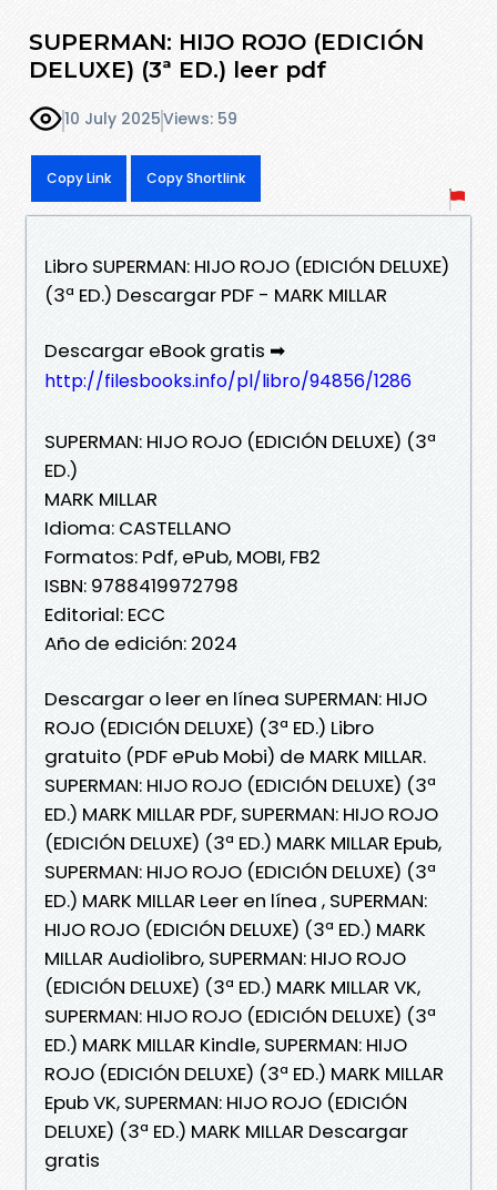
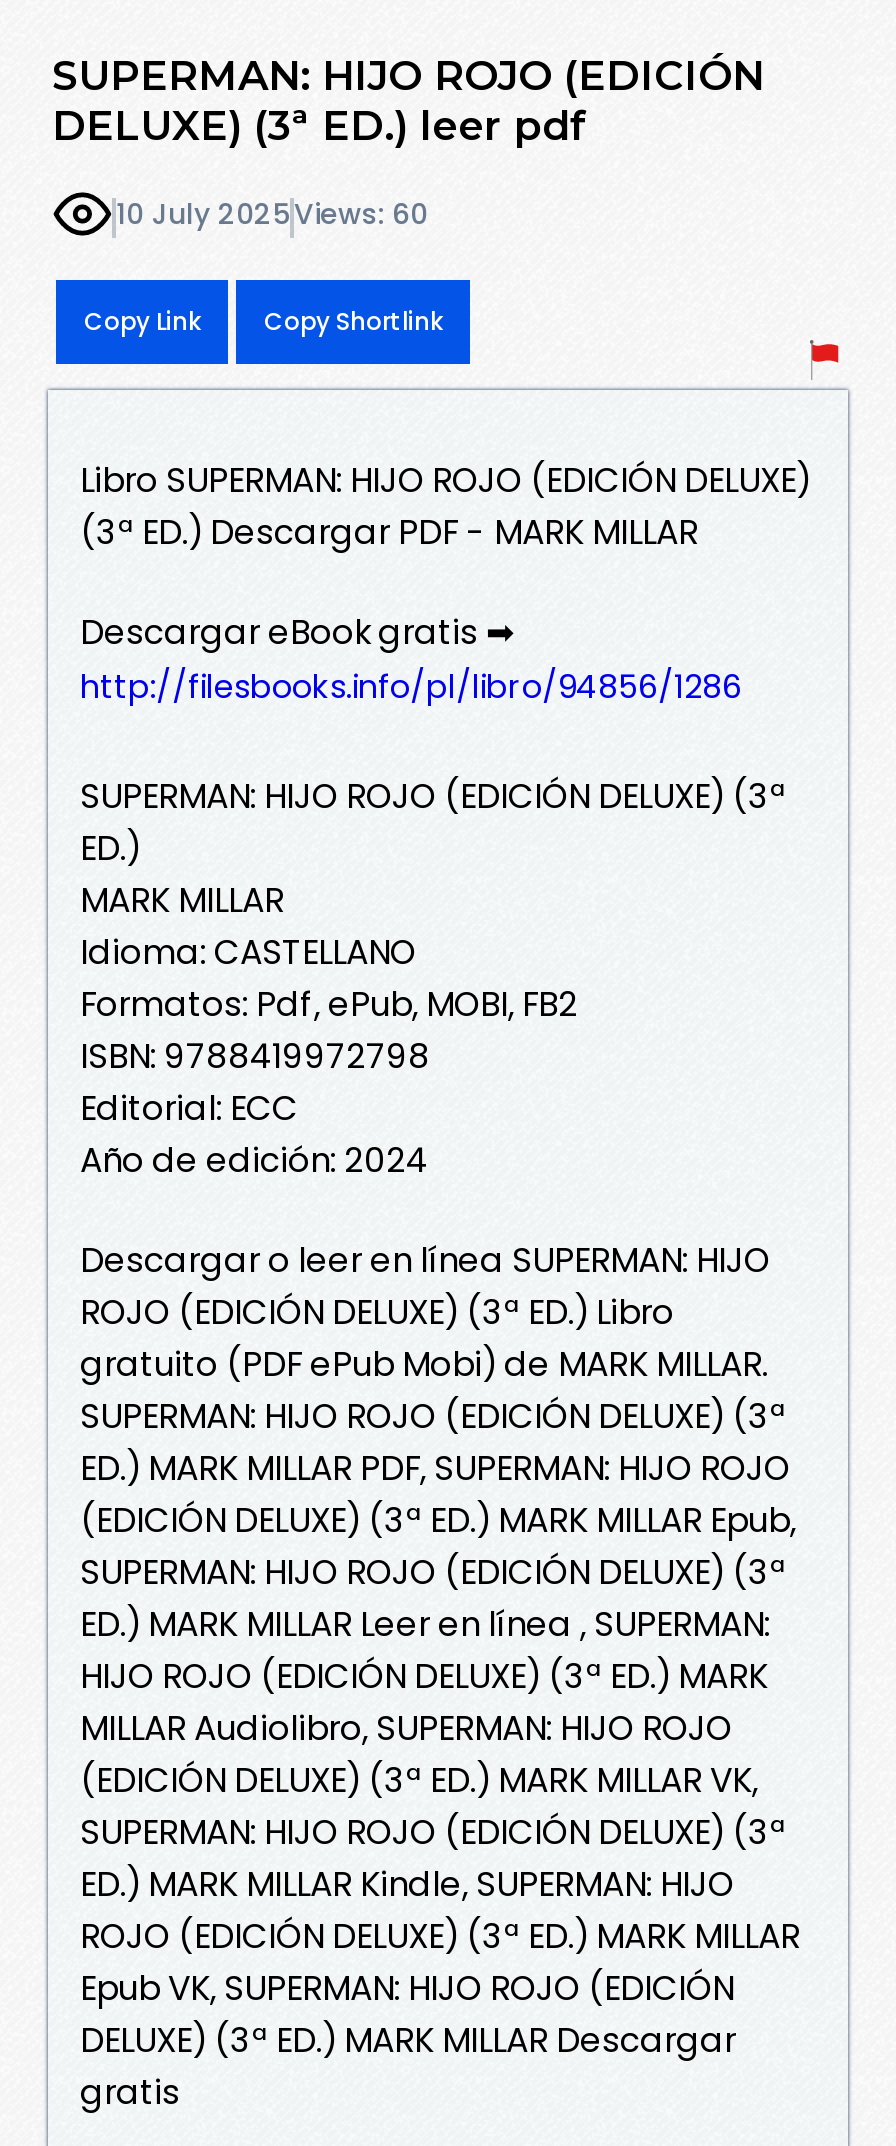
- 10 July 2025 Views: 59
+ 10 July 2025 Views: 60
